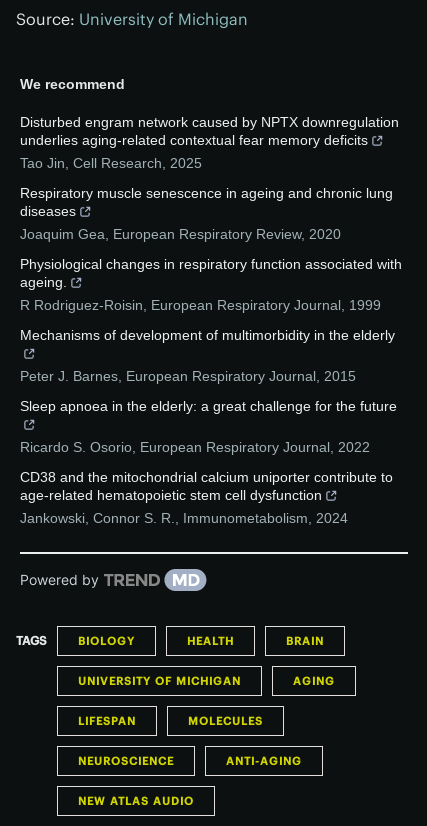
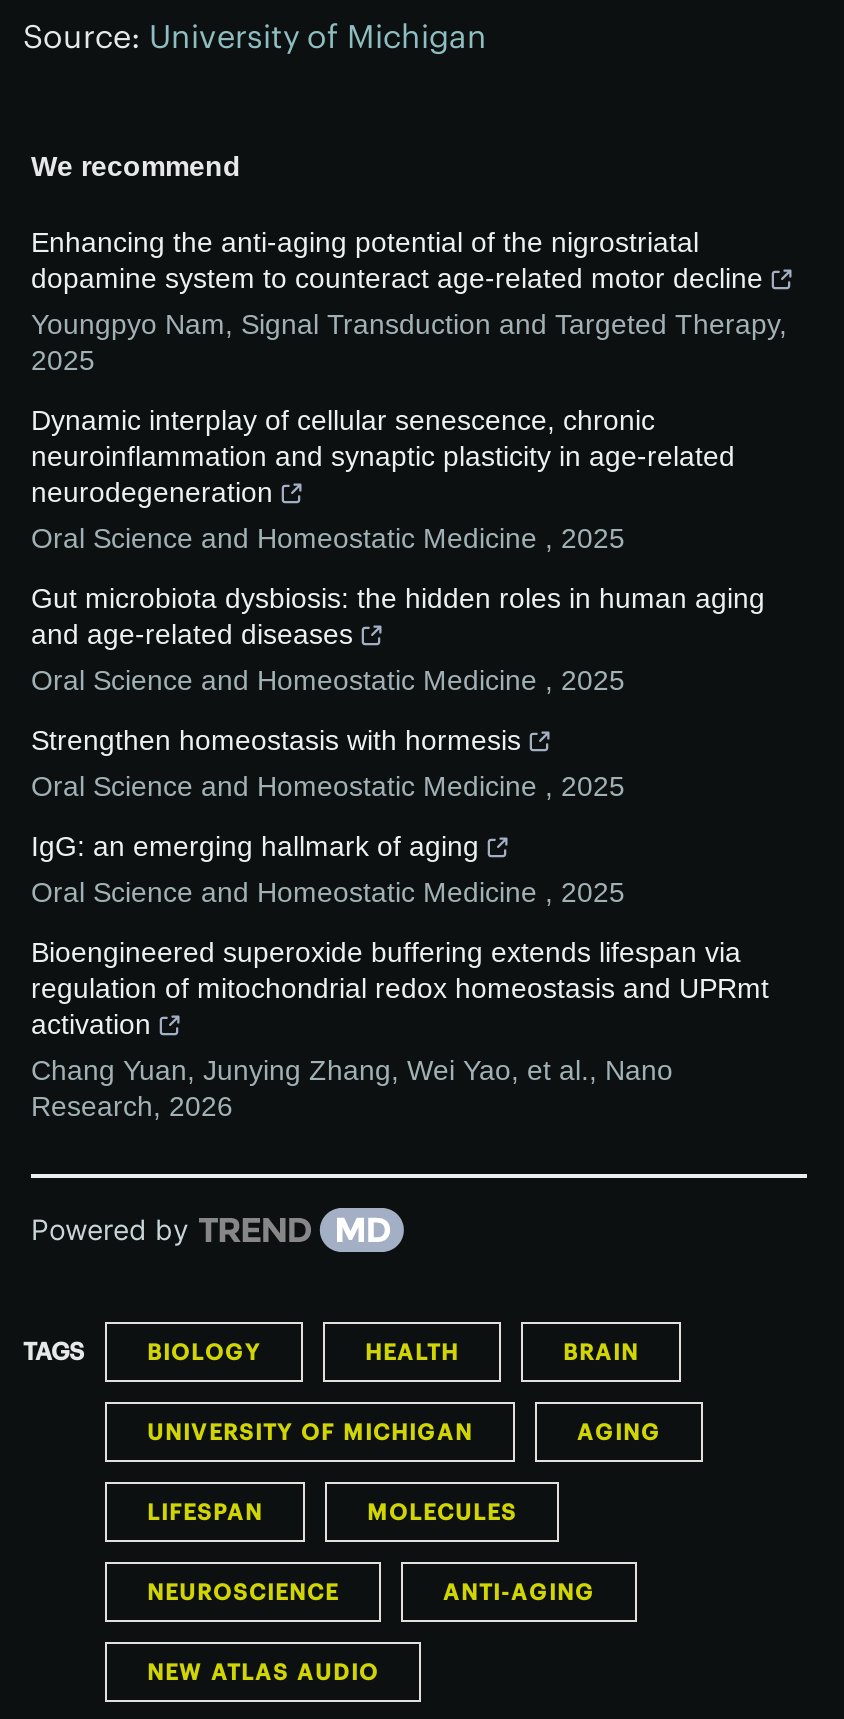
- Disturbed engram network caused by NPTX downregulation
- underlies aging-related contextual fear memory deficits
- Tao Jin, Cell Research, 2025
- Respiratory muscle senescence in ageing and chronic lung
- diseases
- Joaquim Gea, European Respiratory Review, 2020
- Physiological changes in respiratory function associated with
- ageing.
- R Rodriguez-Roisin, European Respiratory Journal, 1999
- Mechanisms of development of multimorbidity in the elderly
- Peter J. Barnes, European Respiratory Journal, 2015
- Sleep apnoea in the elderly: a great challenge for the future
- Ricardo S. Osorio, European Respiratory Journal, 2022
- CD38 and the mitochondrial calcium uniporter contribute to
- age-related hematopoietic stem cell dysfunction
- Jankowski, Connor S. R., Immunometabolism, 2024
+ Enhancing the anti-aging potential of the nigrostriatal
+ dopamine system to counteract age-related motor decline
+ Youngpyo Nam, Signal Transduction and Targeted Therapy,
+ 2025
+ Dynamic interplay of cellular senescence, chronic
+ neuroinflammation and synaptic plasticity in age-related
+ neurodegeneration
+ Oral Science and Homeostatic Medicine, 2025
+ Gut microbiota dysbiosis: the hidden roles in human aging
+ and age-related diseases
+ Oral Science and Homeostatic Medicine, 2025
+ Strengthen homeostasis with hormesis
+ Oral Science and Homeostatic Medicine, 2025
+ IgG: an emerging hallmark of aging
+ Oral Science and Homeostatic Medicine, 2025
+ Bioengineered superoxide buffering extends lifespan via
+ regulation of mitochondrial redox homeostasis and UPRmt
+ activation
+ Chang Yuan, Junying Zhang, Wei Yao, et al., Nano
+ Research, 2026
